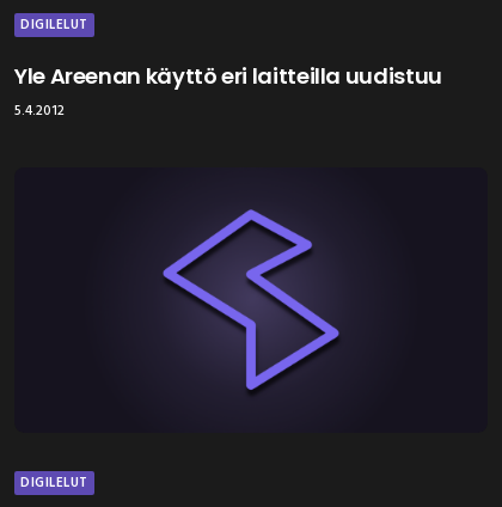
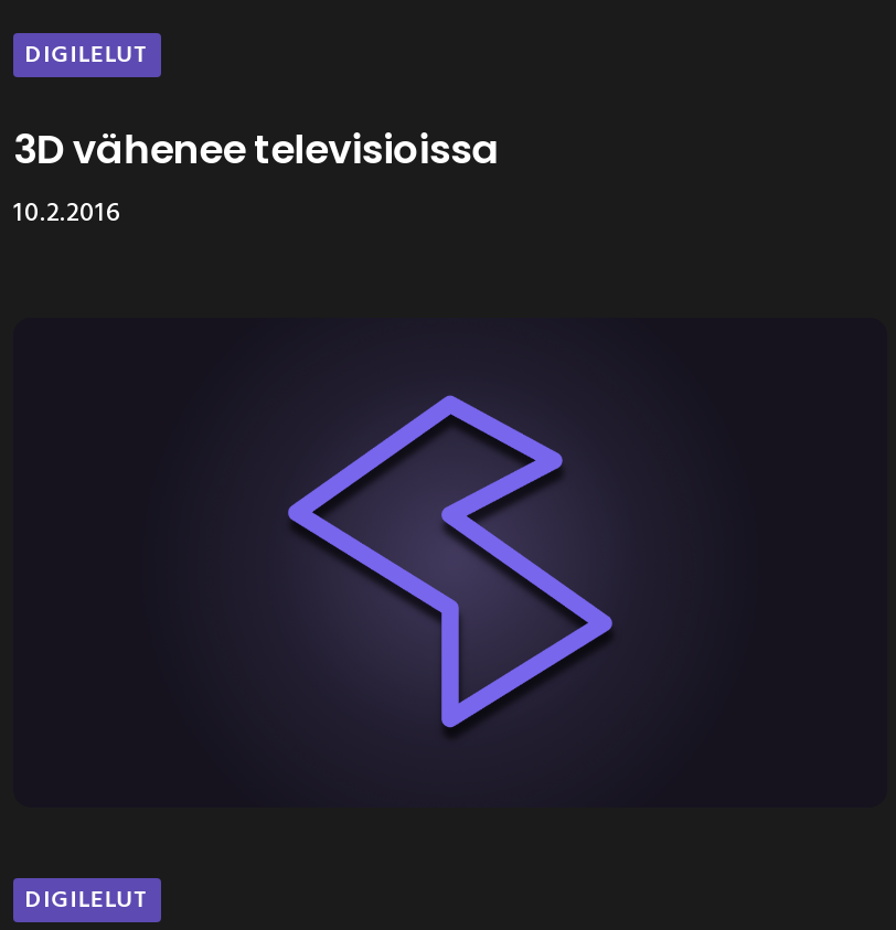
- Yle Areenan käyttö eri laitteilla uudistuu
- 5.4.2012
+ 3D vähenee televisioissa
+ 10.2.2016
